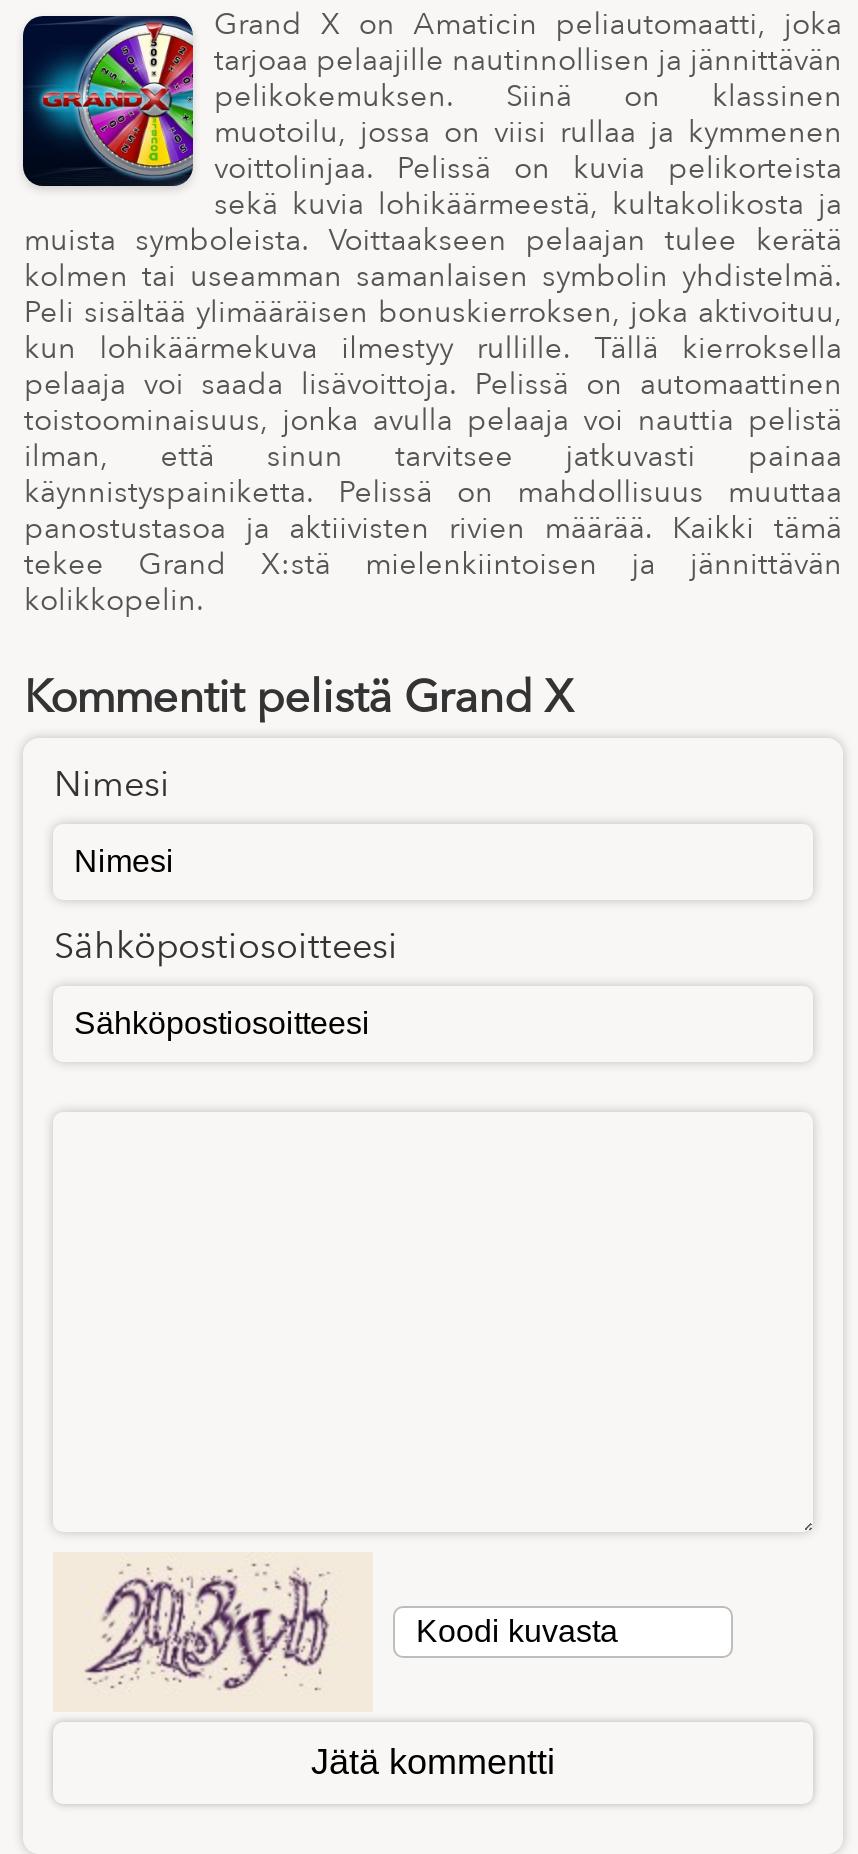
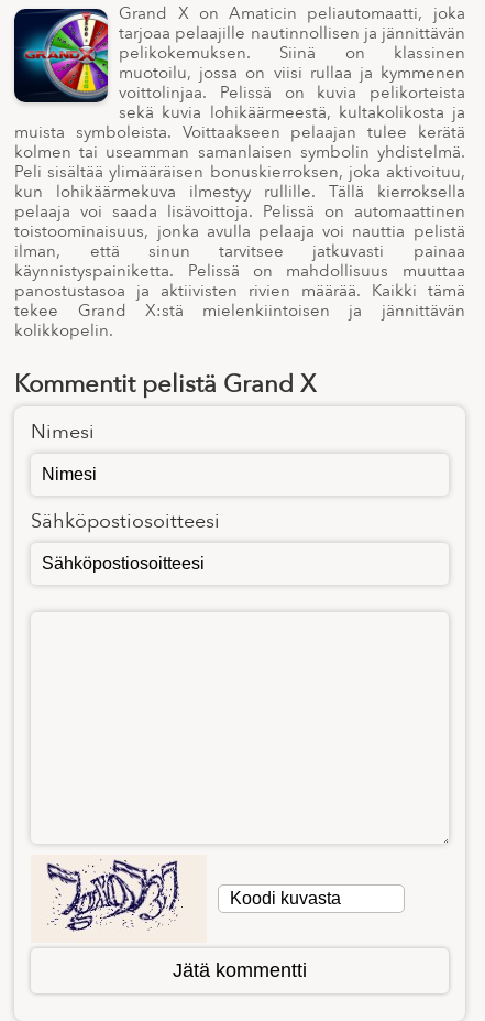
- [image]
+ [image]
